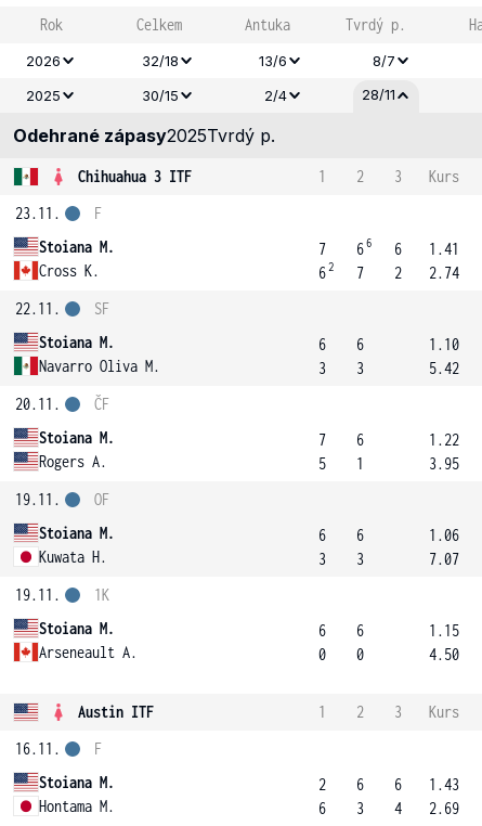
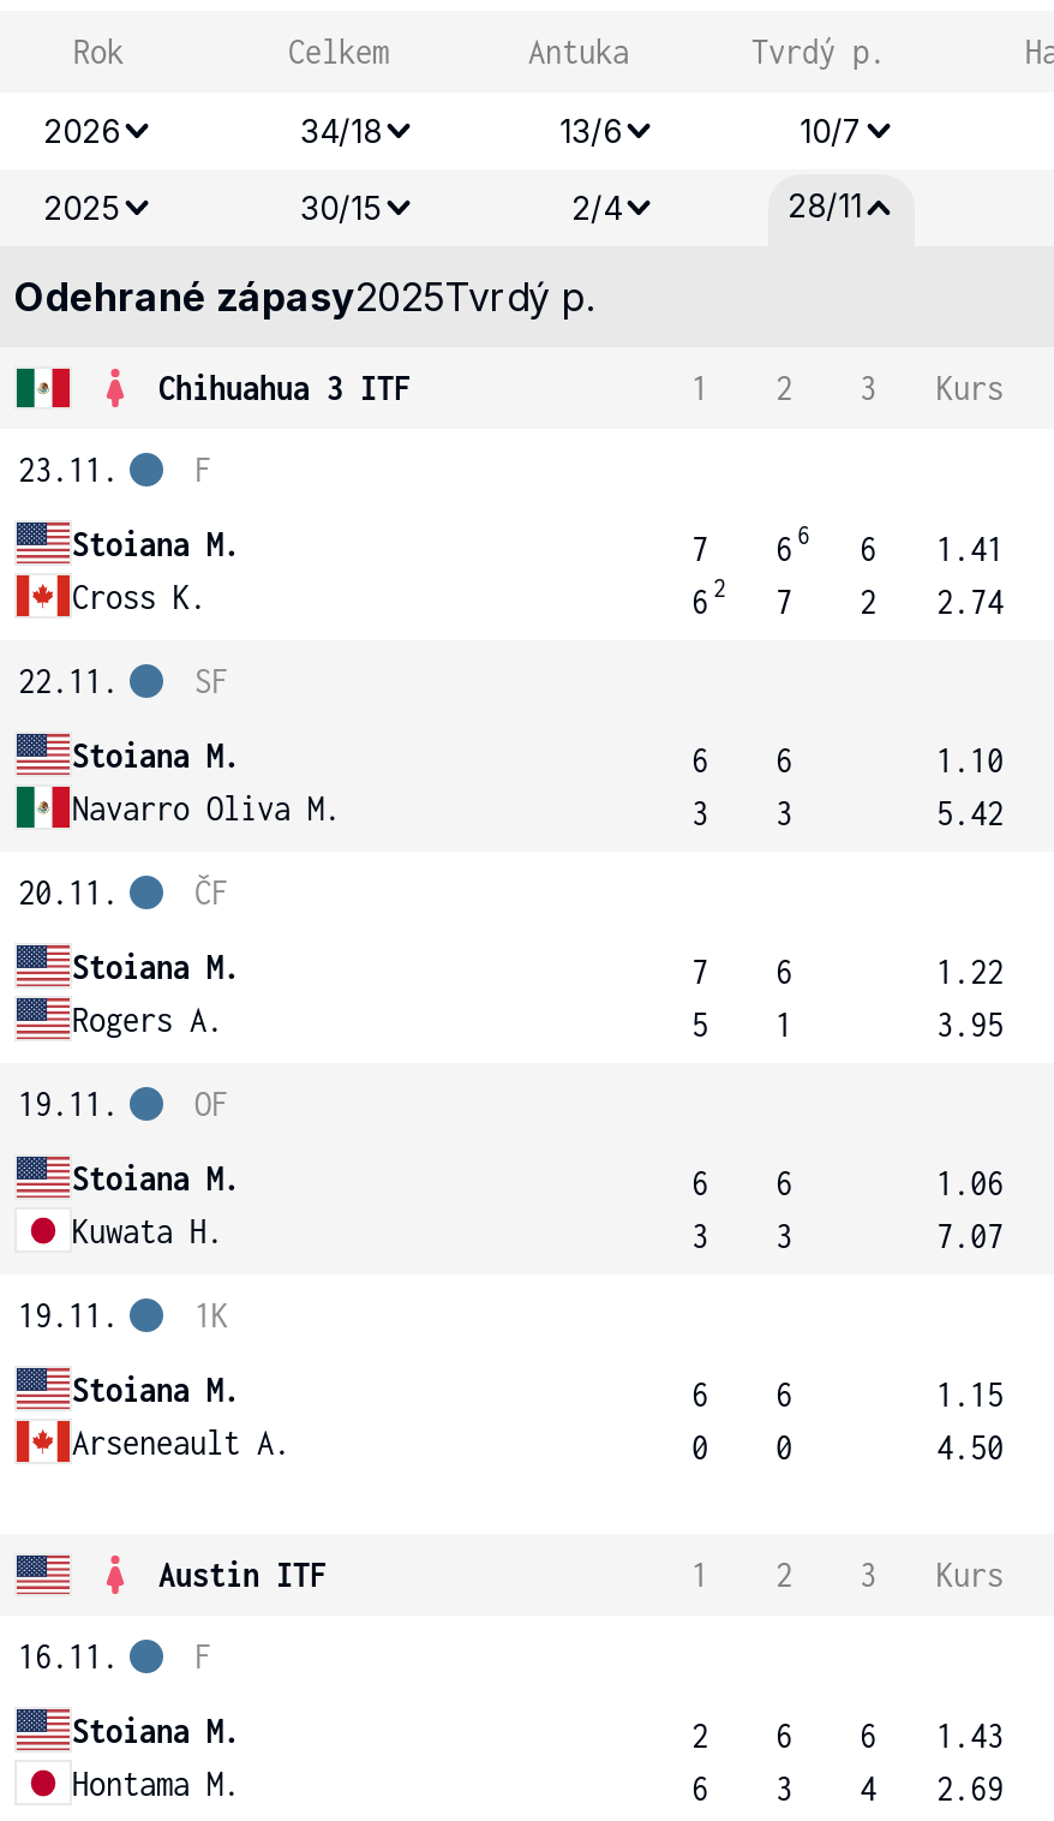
- 32/18
+ 34/18

- 8/7
+ 10/7
